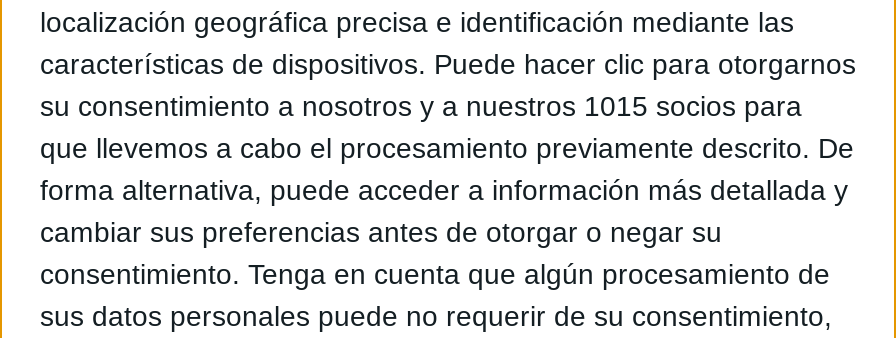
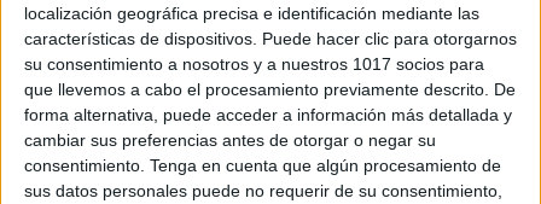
- su consentimiento a nosotros y a nuestros 1015 socios para
+ su consentimiento a nosotros y a nuestros 1017 socios para
